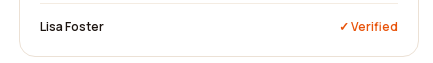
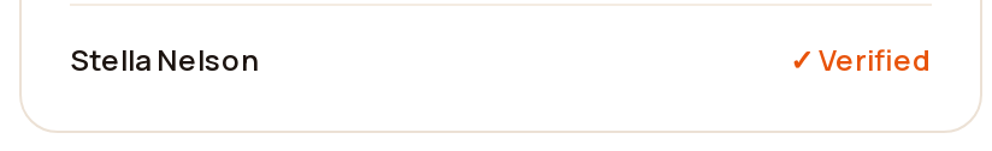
- Lisa Foster
+ Stella Nelson
